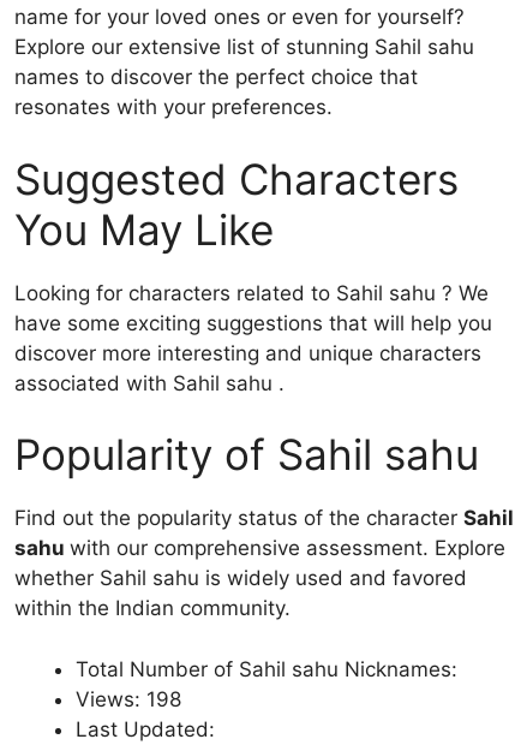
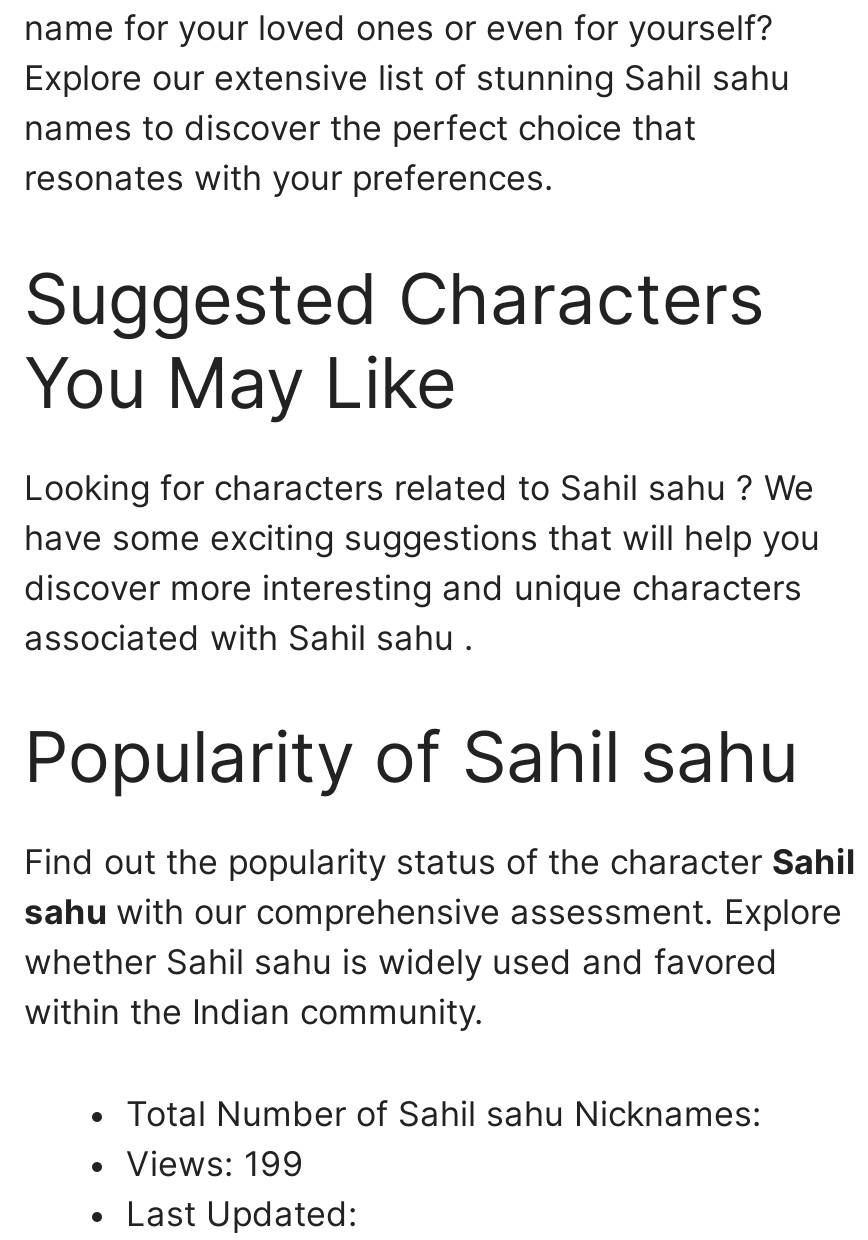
- Views: 198
+ Views: 199
